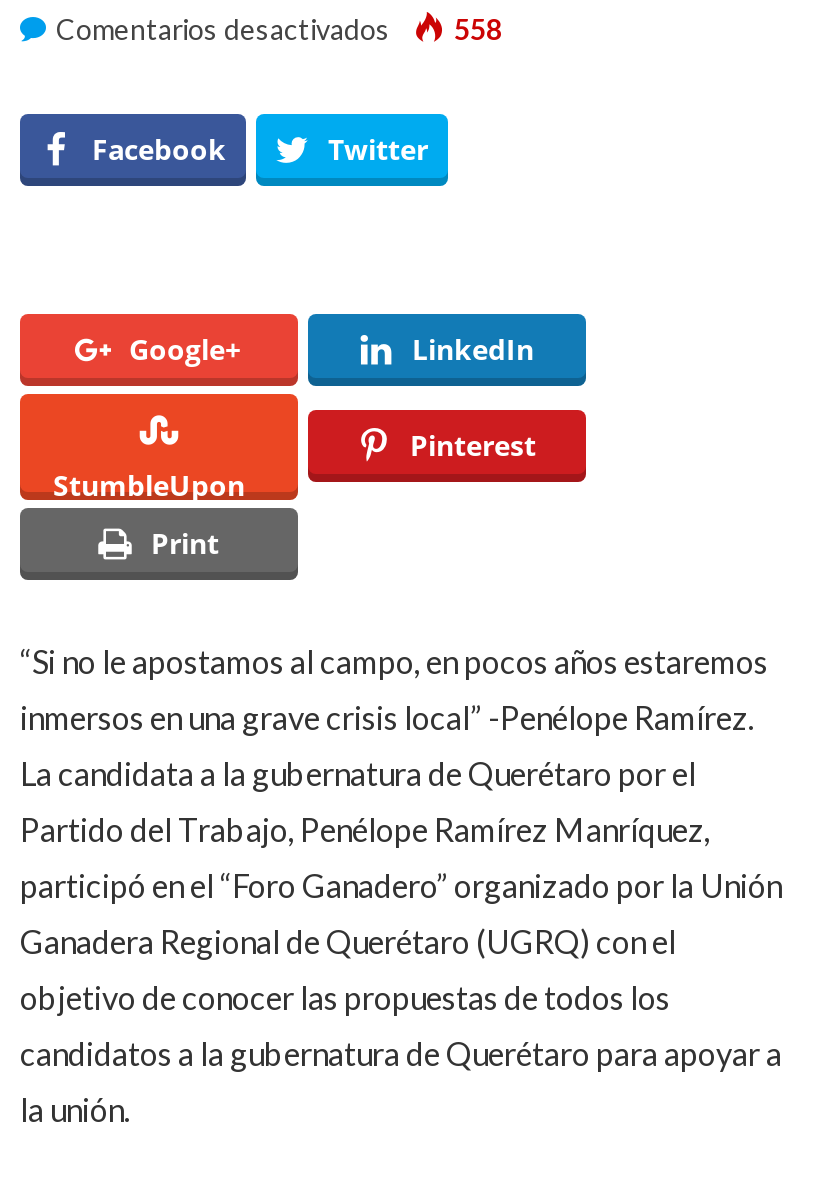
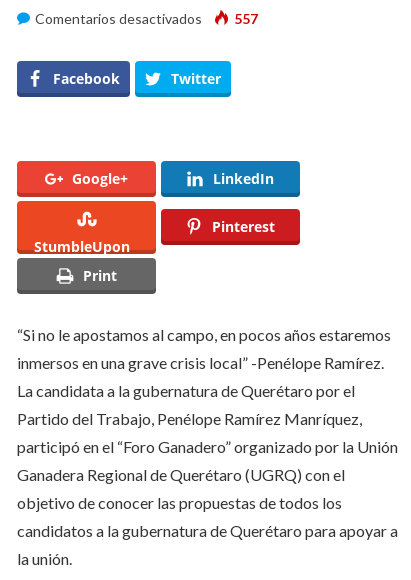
- 558
+ 557
